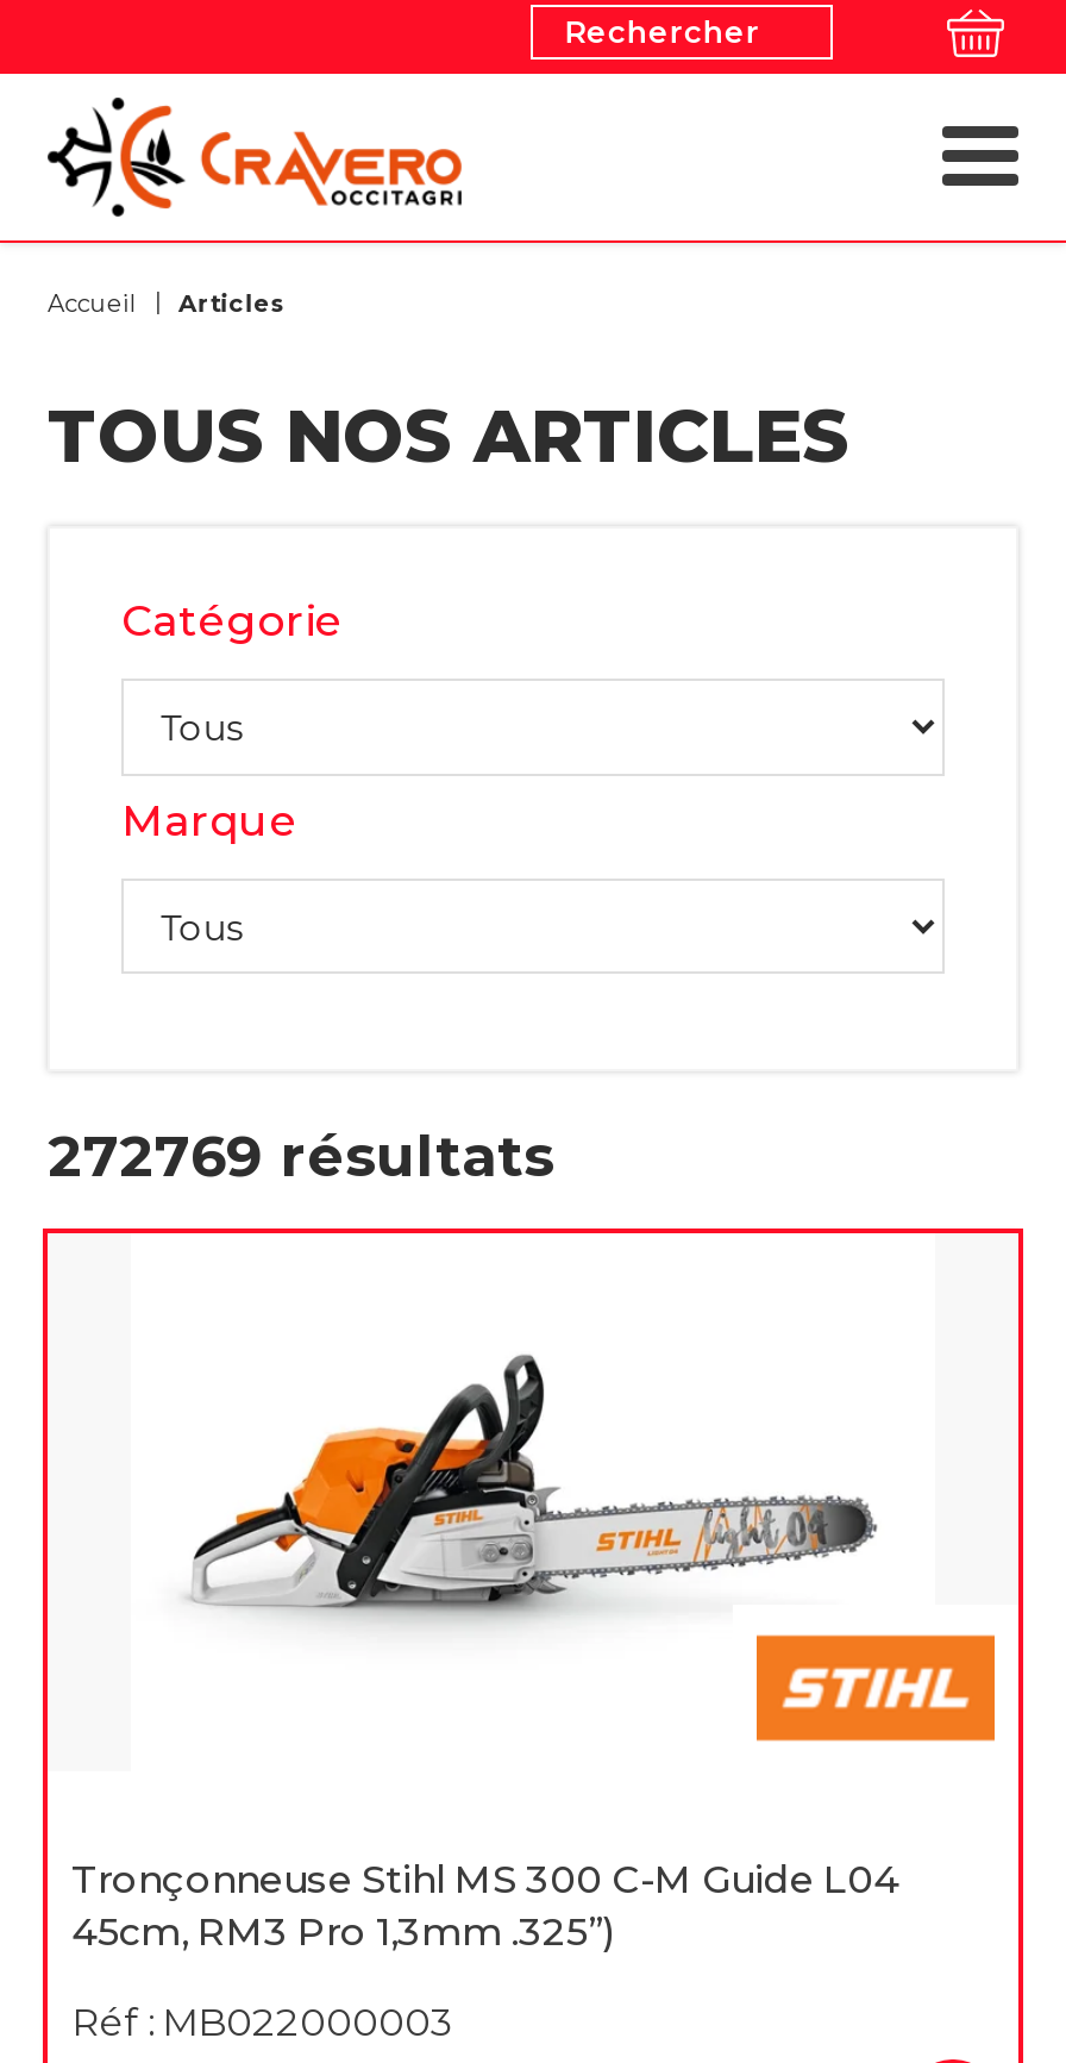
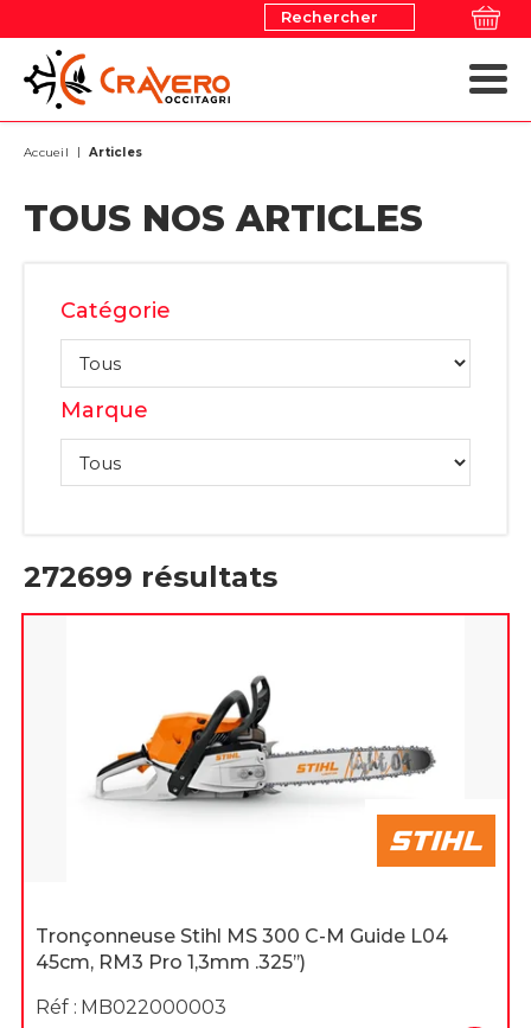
- 272769 résultats
+ 272699 résultats
